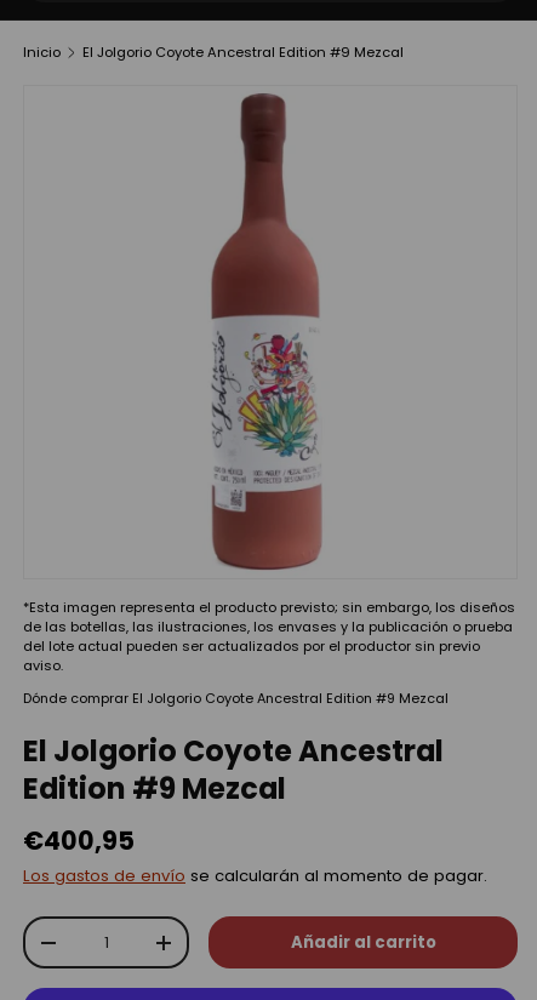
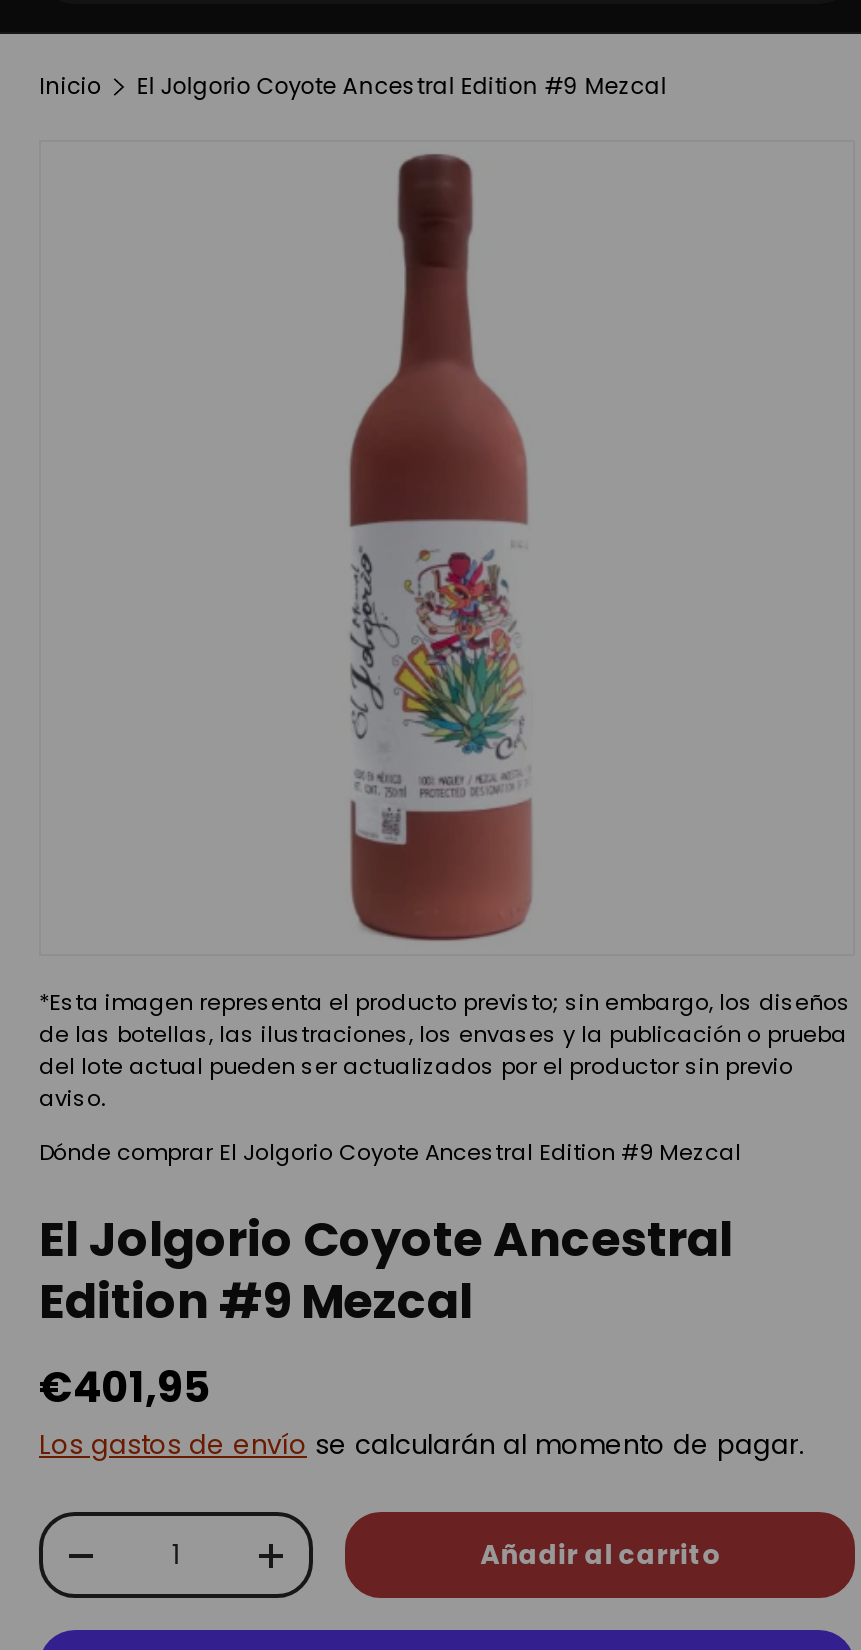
- €400,95
+ €401,95
